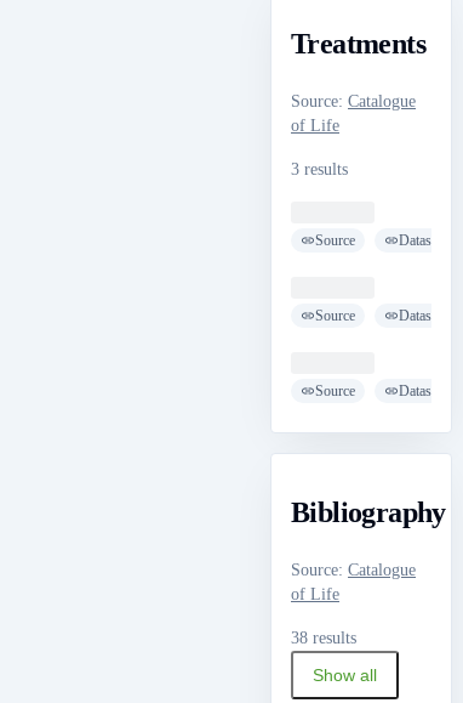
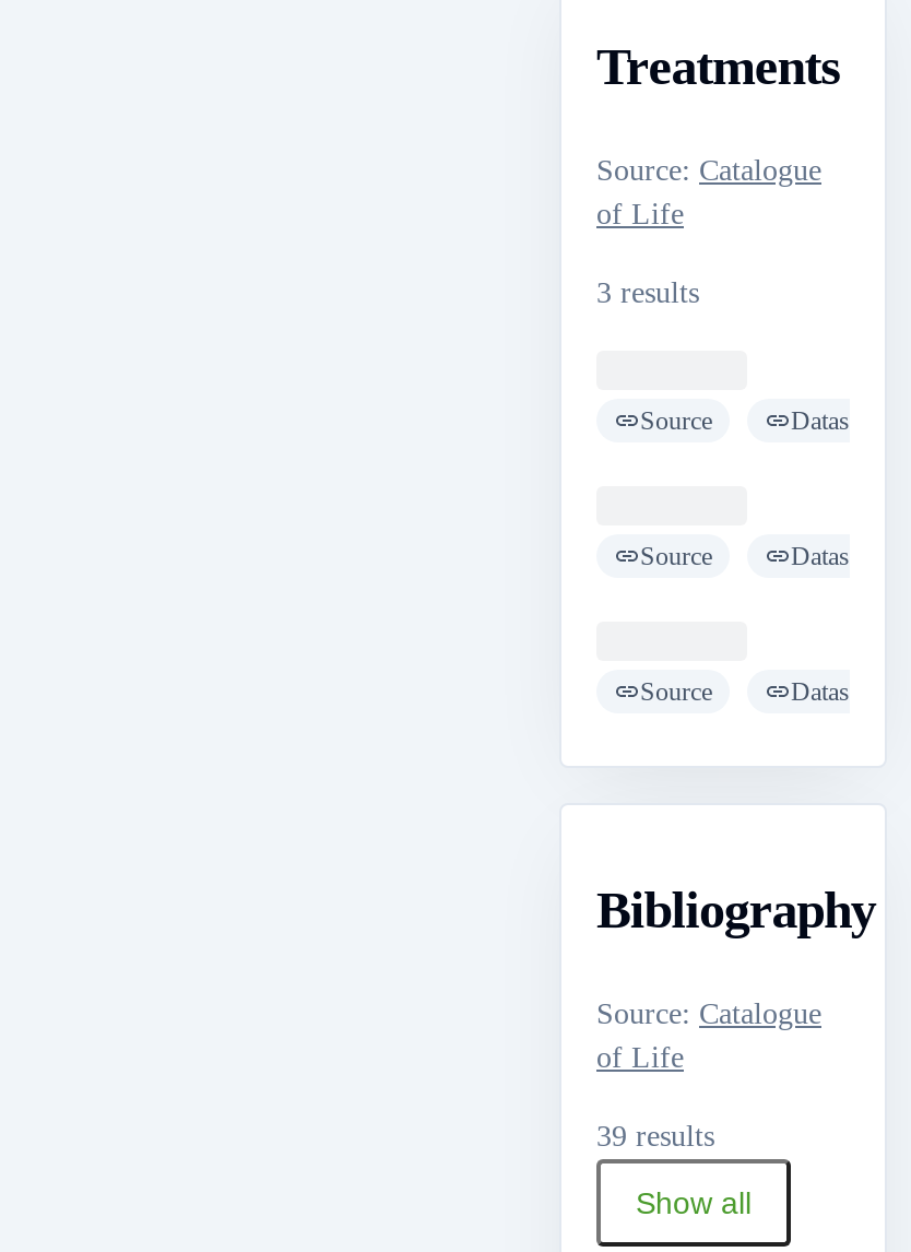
- 38 results
+ 39 results
